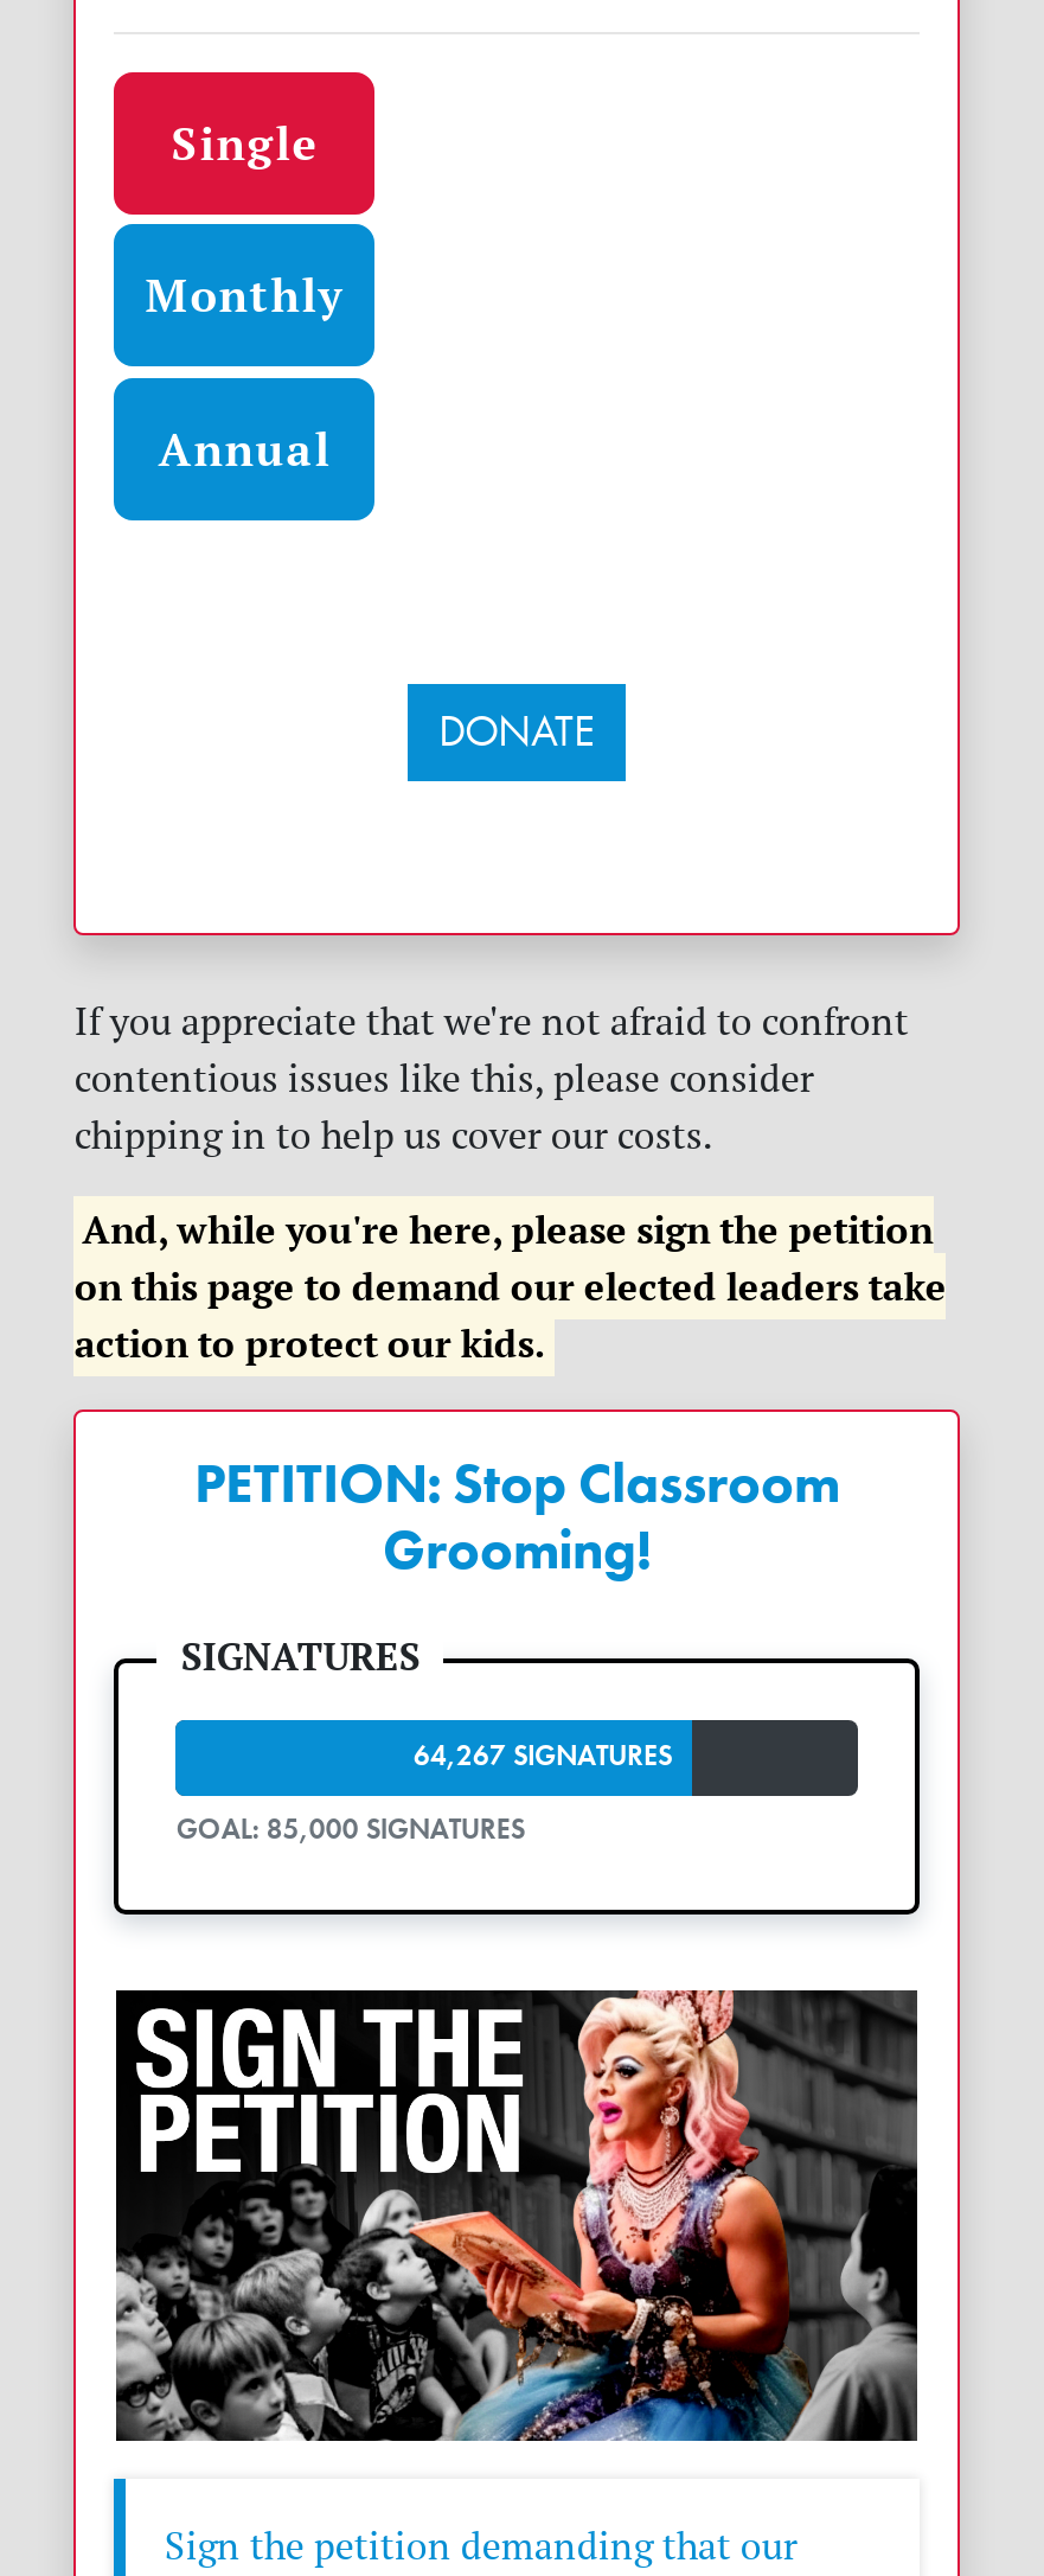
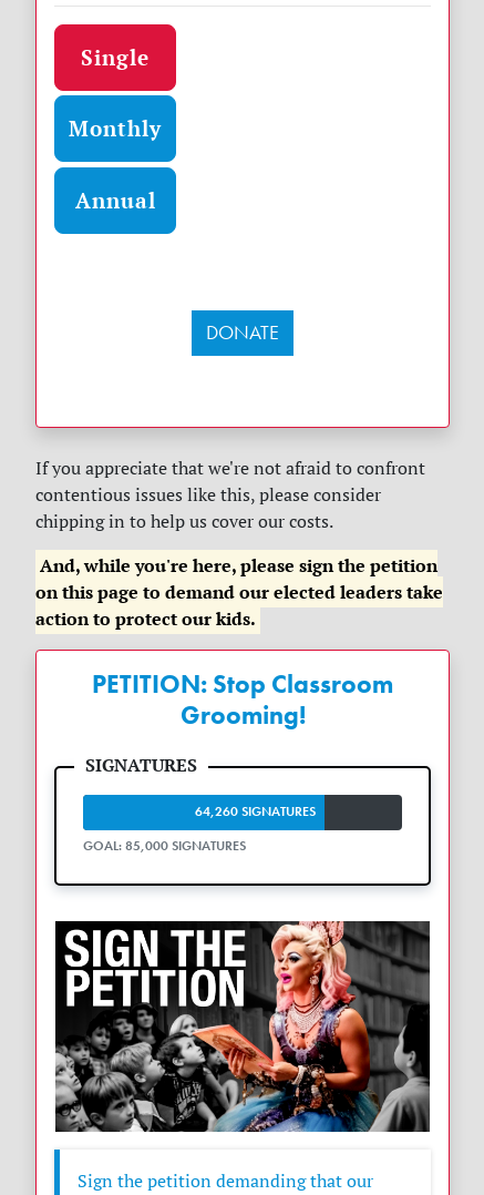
- 64,267 SIGNATURES
+ 64,260 SIGNATURES
